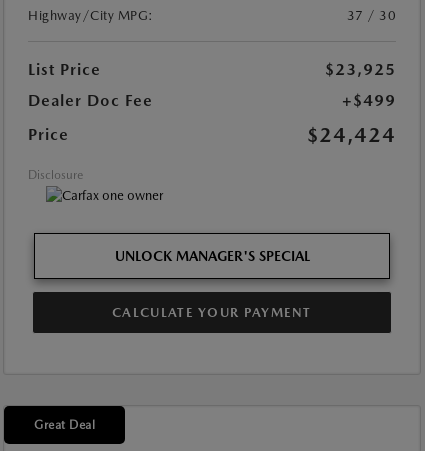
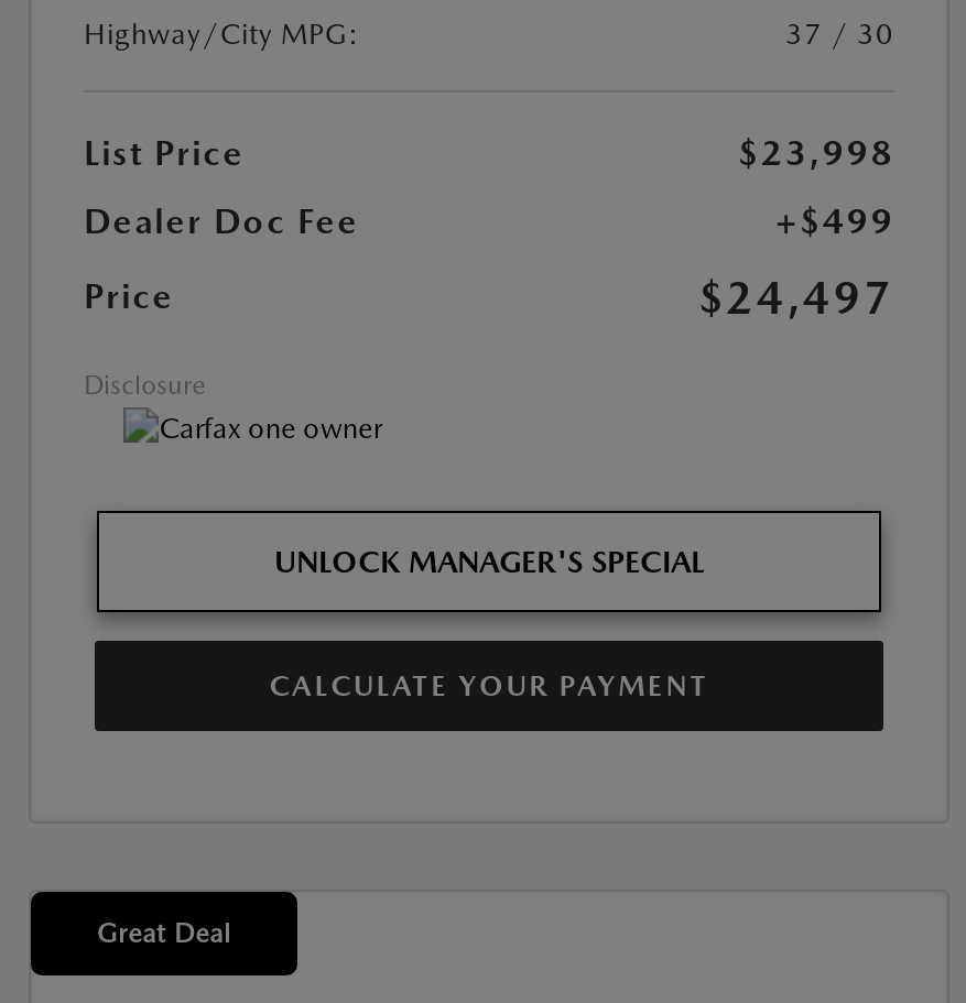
- $23,925
+ $23,998

- $24,424
+ $24,497
